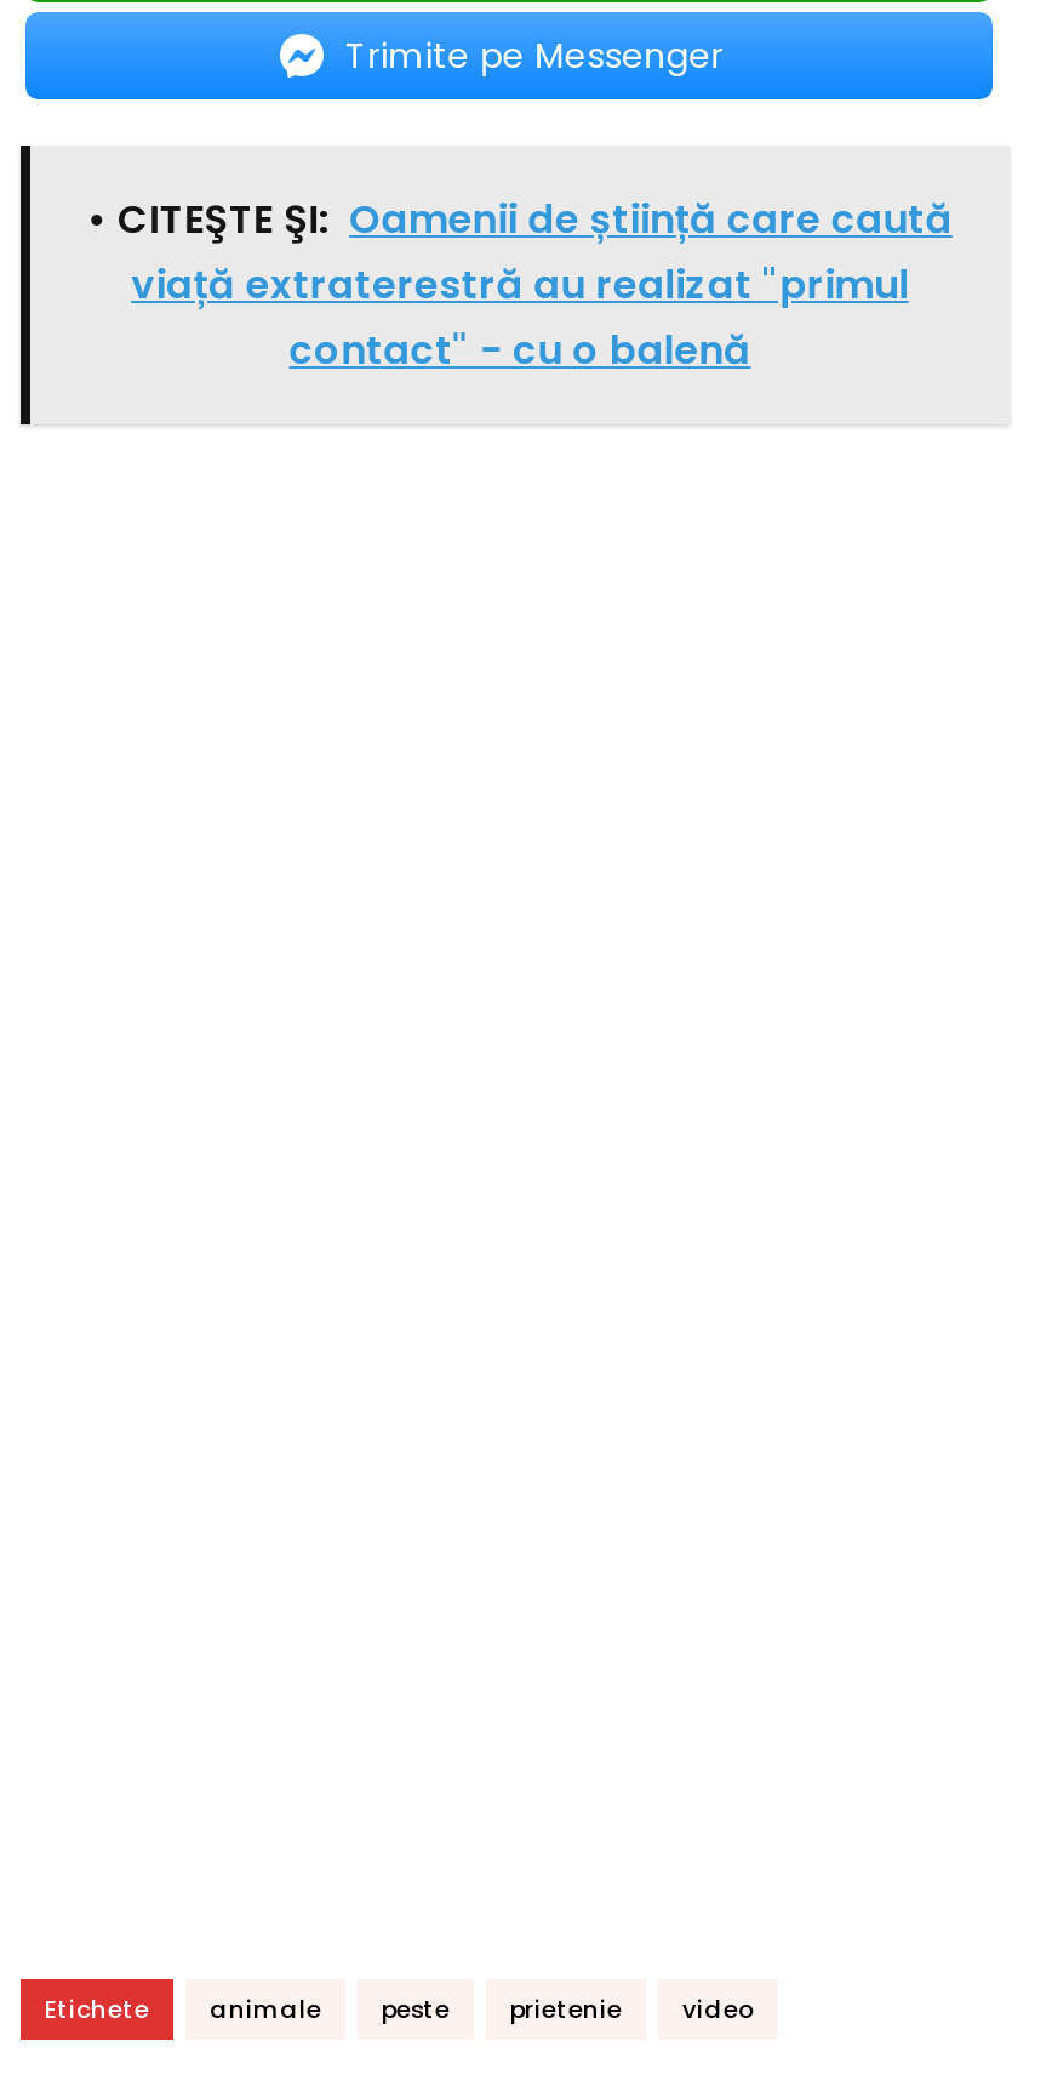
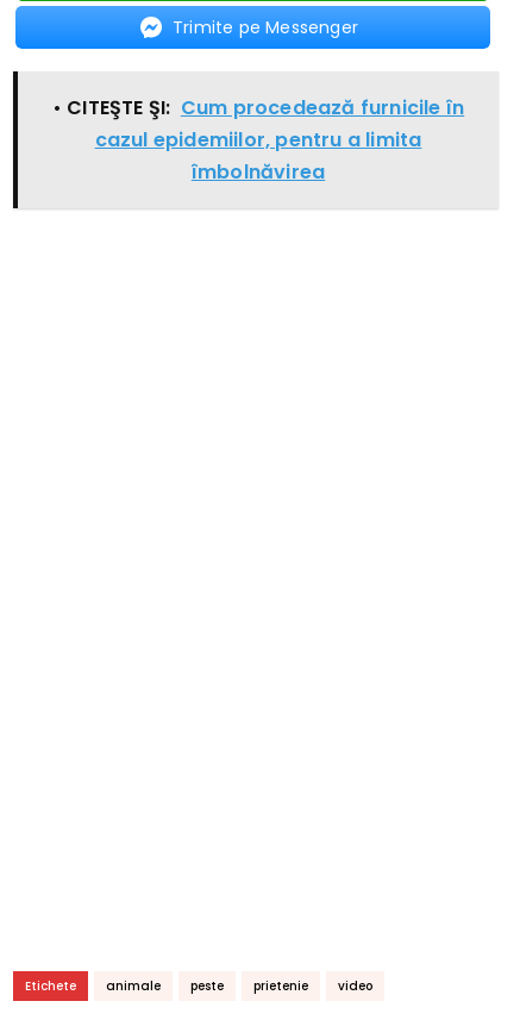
- • CITEŞTE ŞI: Oamenii de știință care caută
- viață extraterestră au realizat "primul
- contact" - cu o balenă
+ • CITEŞTE ŞI: Cum procedează furnicile în
+ cazul epidemiilor, pentru a limita
+ îmbolnăvirea
